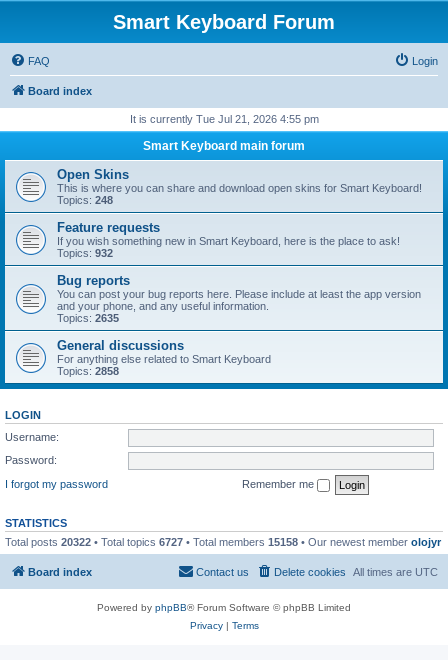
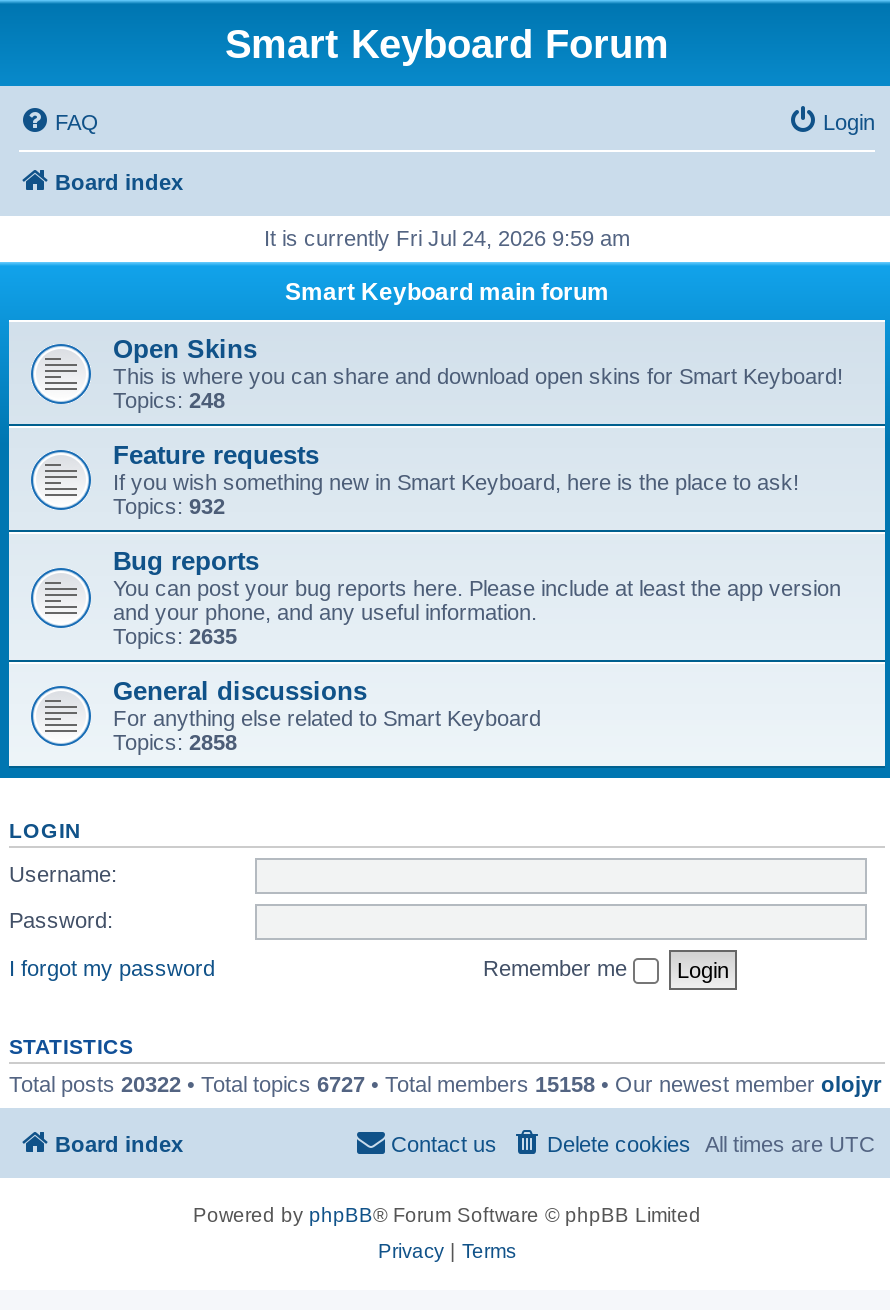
- It is currently Tue Jul 21, 2026 4:55 pm
+ It is currently Fri Jul 24, 2026 9:59 am
